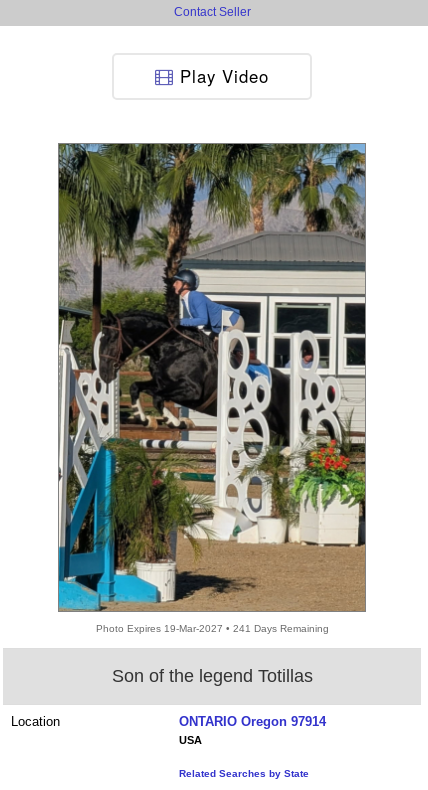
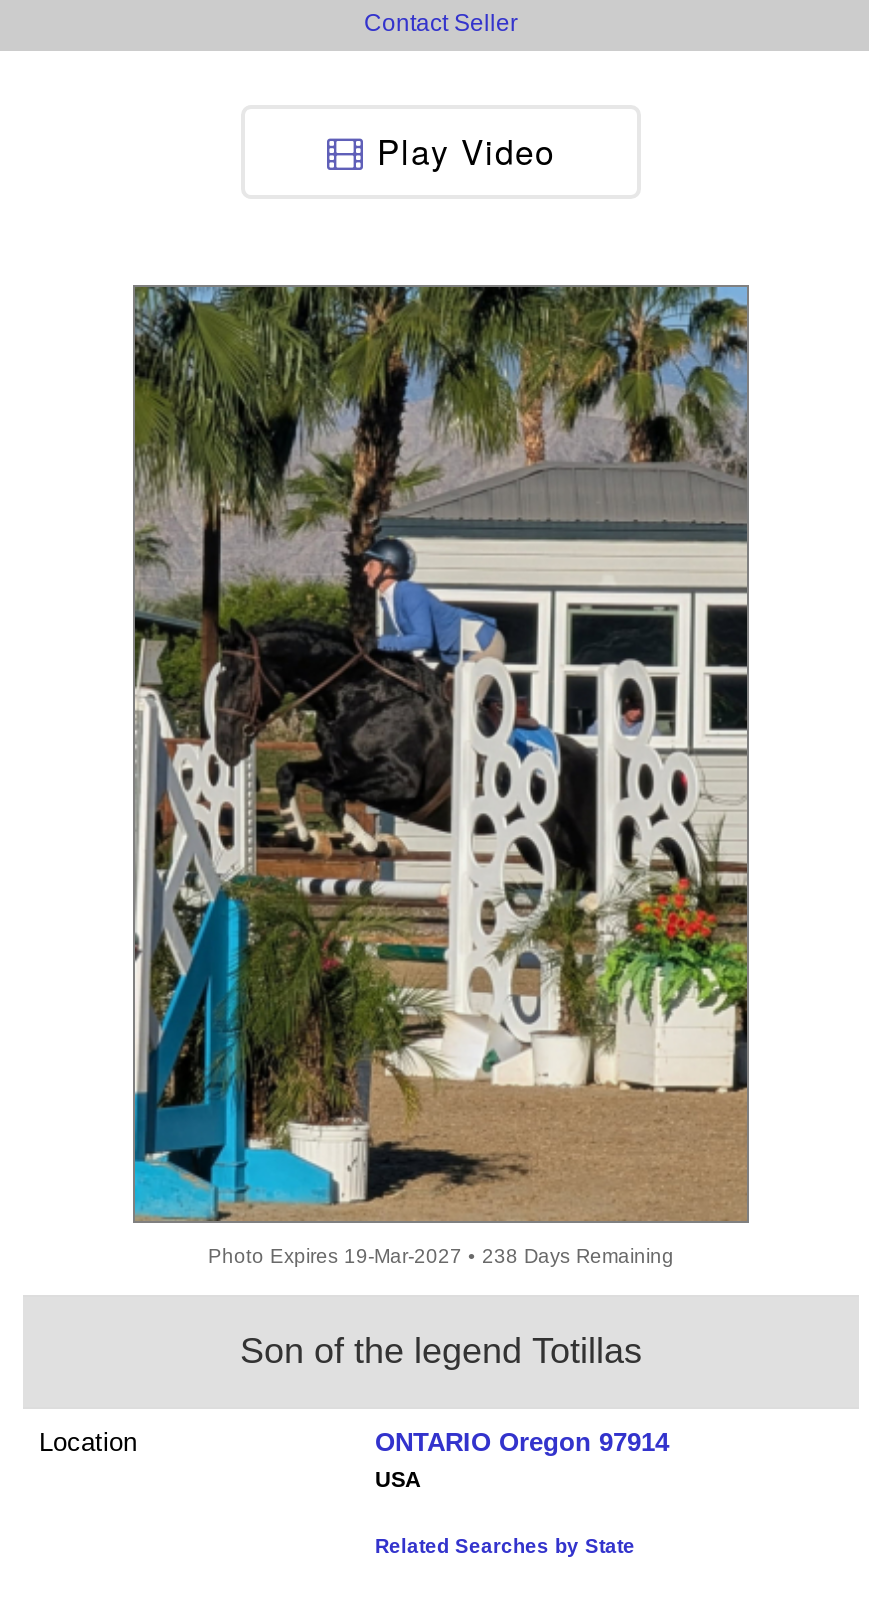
- Photo Expires 19-Mar-2027 • 241 Days Remaining
+ Photo Expires 19-Mar-2027 • 238 Days Remaining
